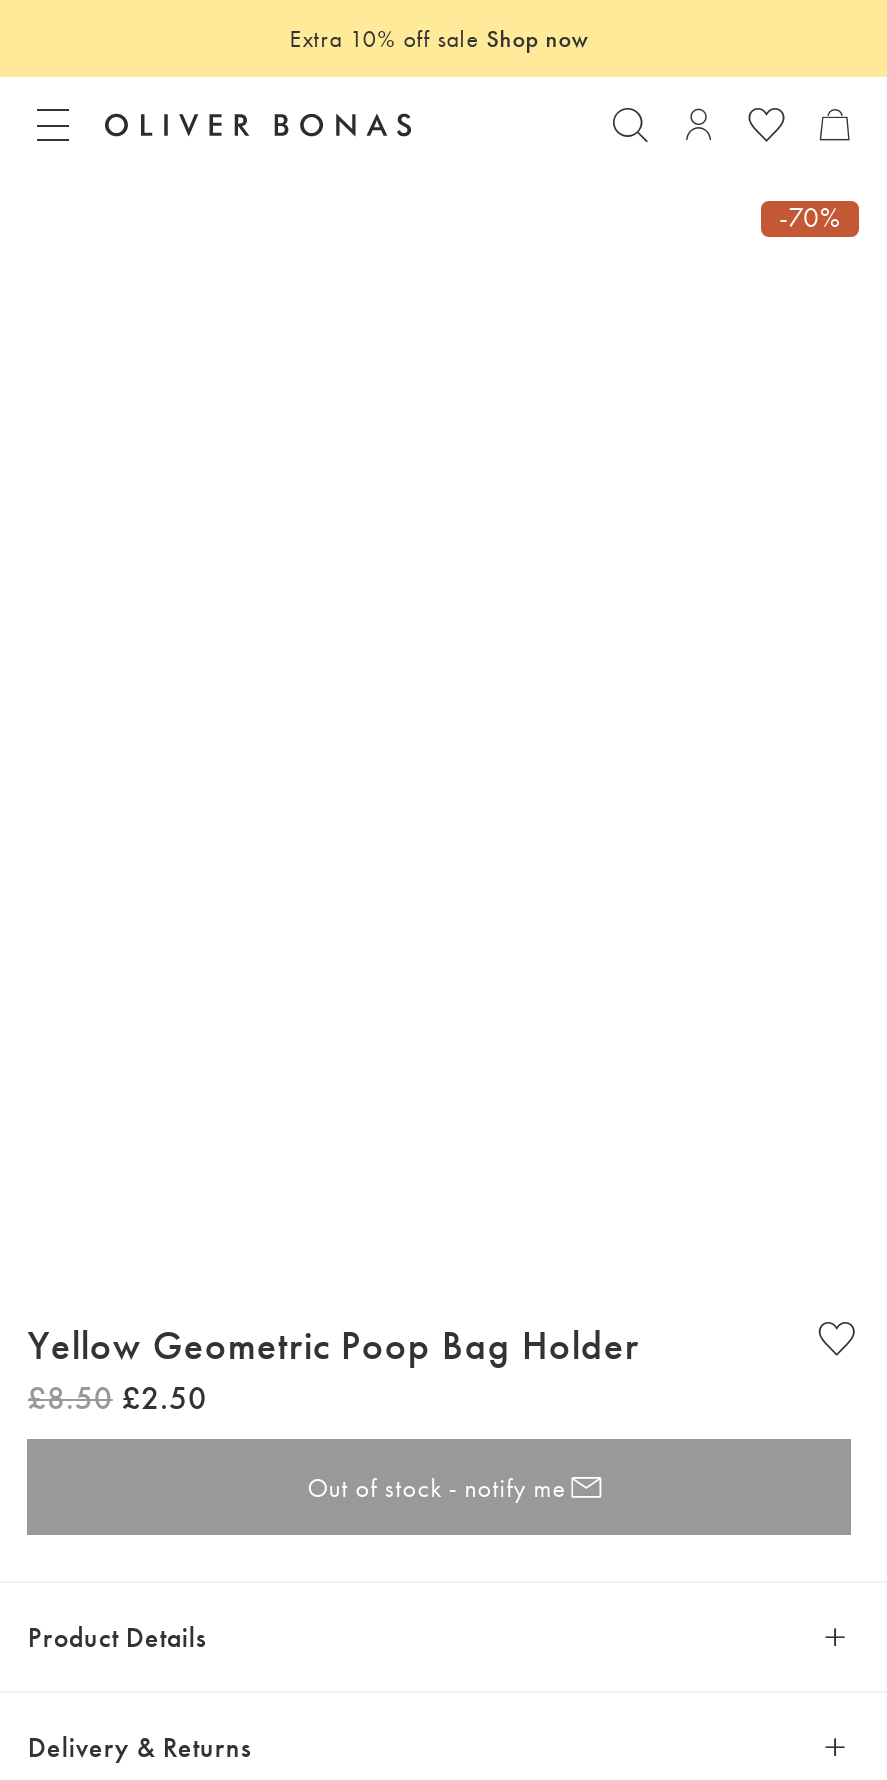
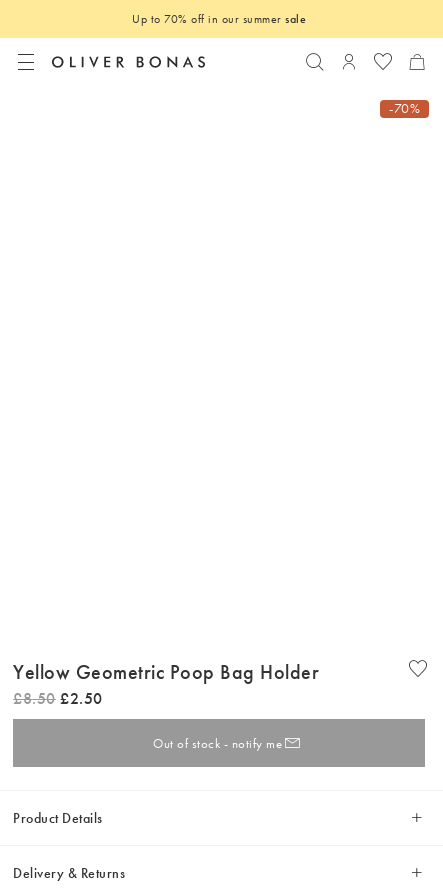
- Extra 10% off sale Shop now
+ Up to 70% off in our summer sale
